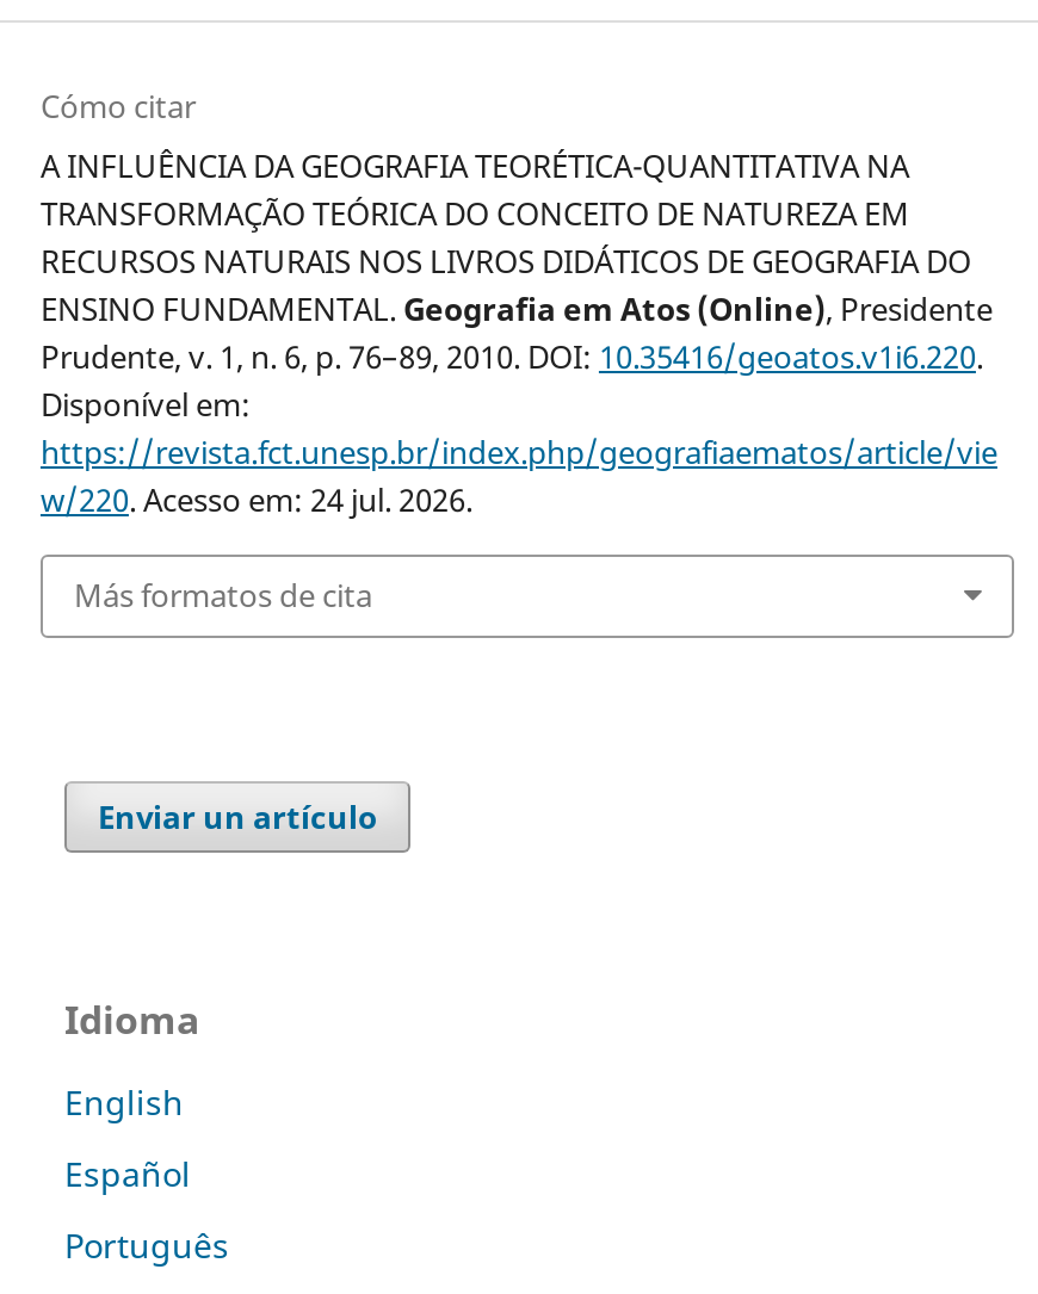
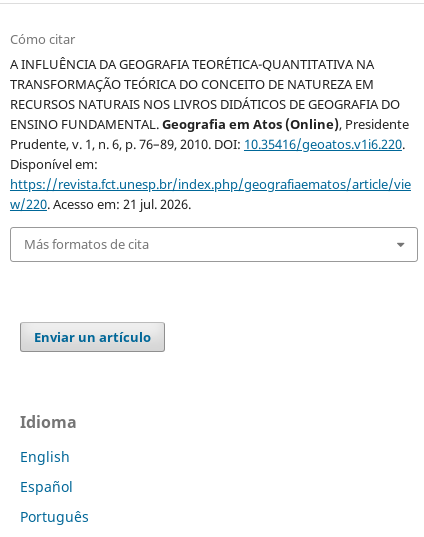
- w/220. Acesso em: 24 jul. 2026.
+ w/220. Acesso em: 21 jul. 2026.
